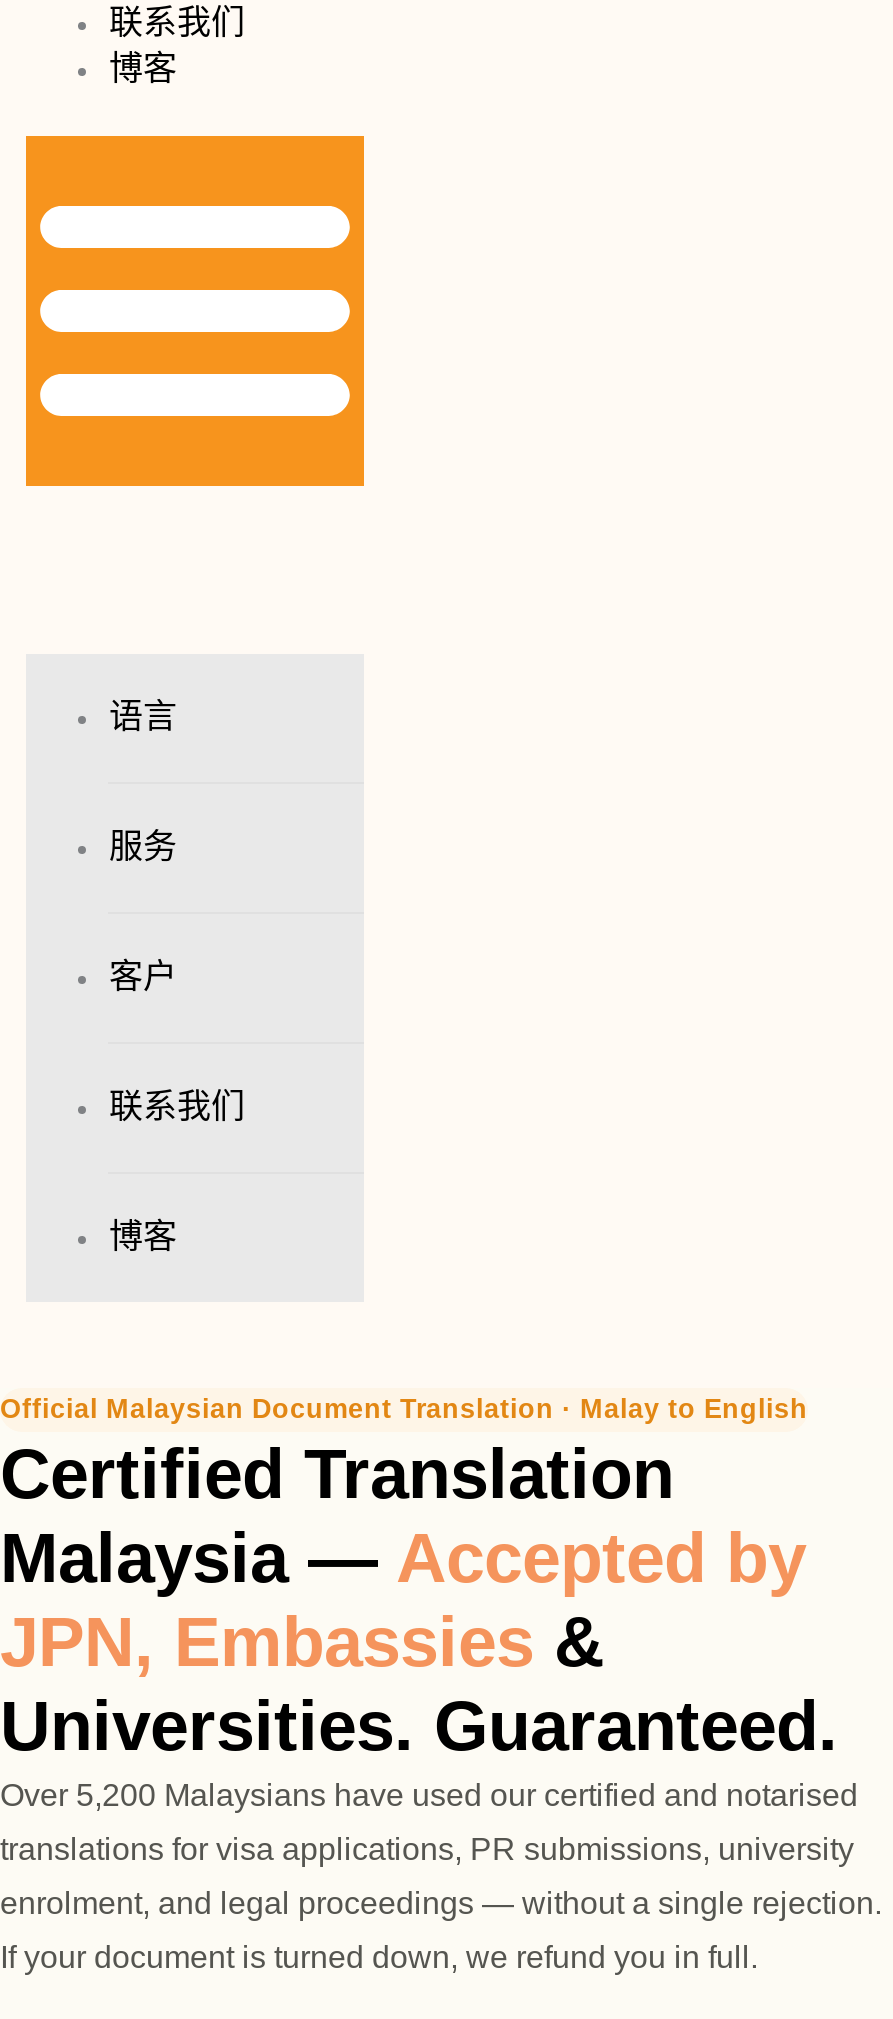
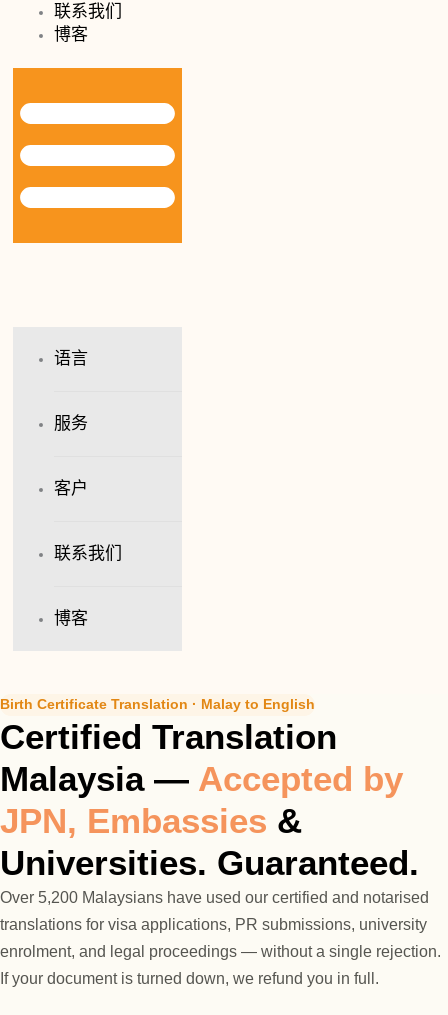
- Official Malaysian Document Translation · Malay to English
+ Birth Certificate Translation · Malay to English
